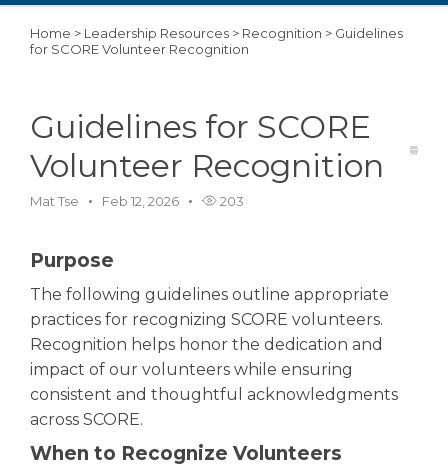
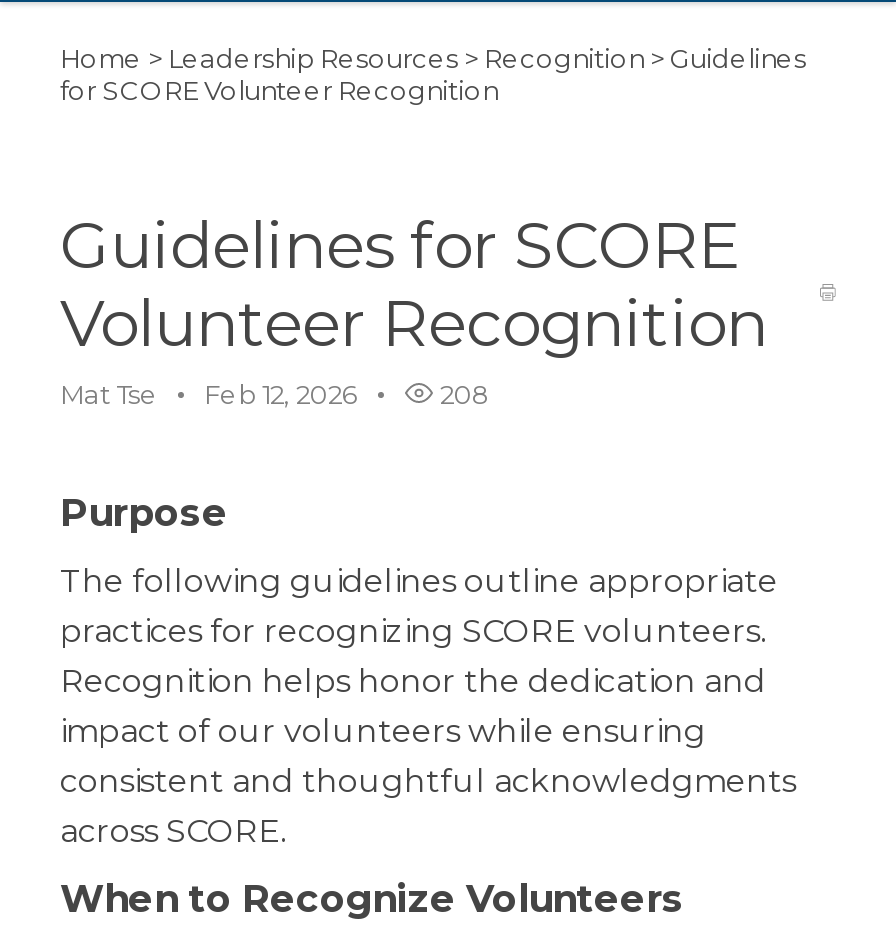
- 203
+ 208
